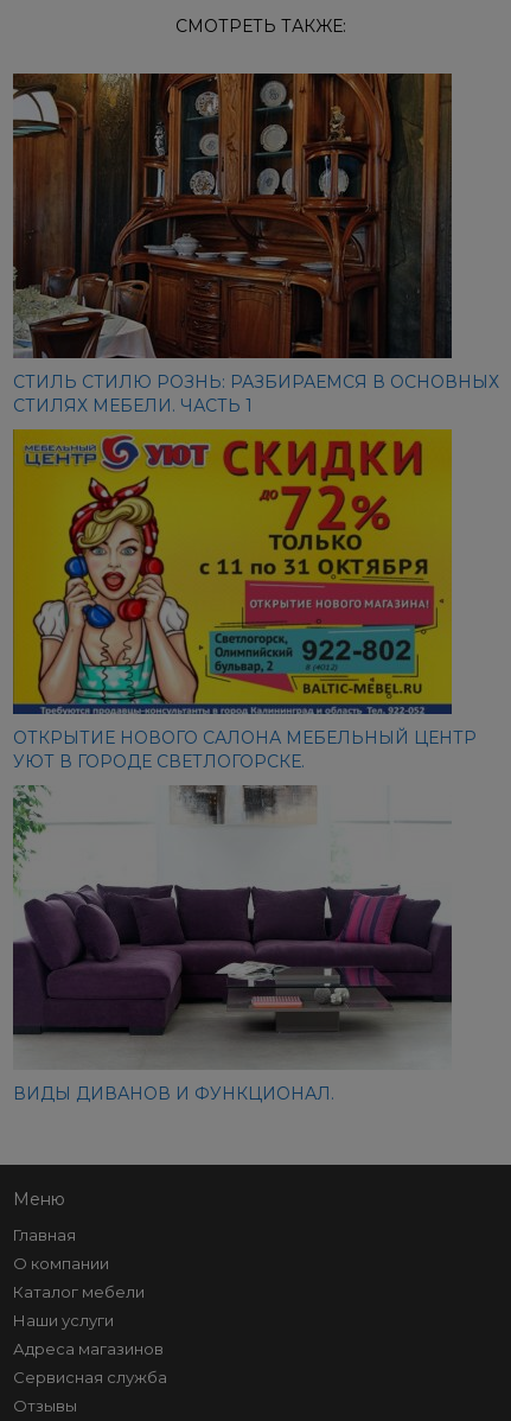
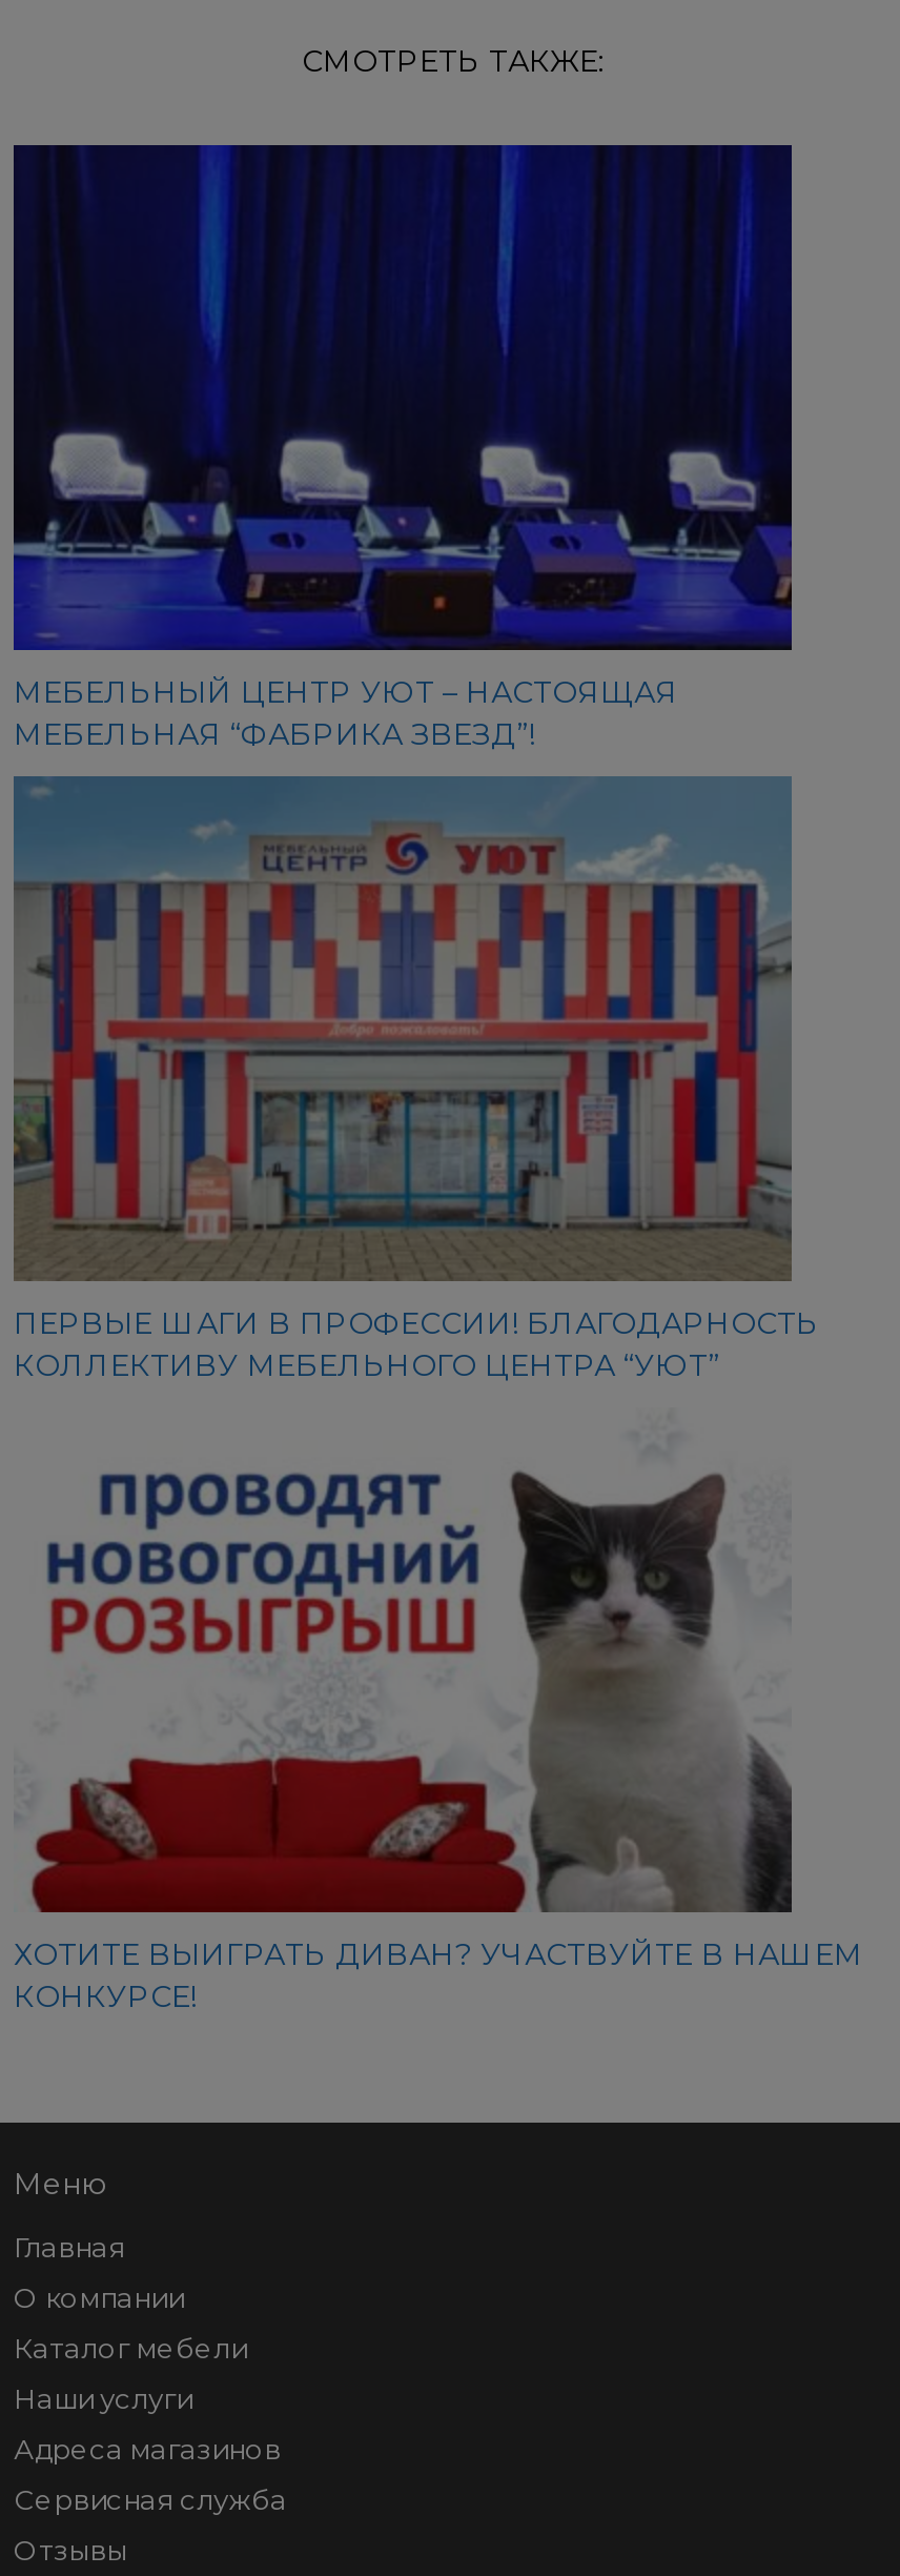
- [image]
- СТИЛЬ СТИЛЮ РОЗНЬ: РАЗБИРАЕМСЯ В ОСНОВНЫХ
- СТИЛЯХ МЕБЕЛИ. ЧАСТЬ 1
+ [image]
+ МЕБЕЛЬНЫЙ ЦЕНТР УЮТ – НАСТОЯЩАЯ
+ МЕБЕЛЬНАЯ “ФАБРИКА ЗВЕЗД”!

- [image]
- ОТКРЫТИЕ НОВОГО САЛОНА МЕБЕЛЬНЫЙ ЦЕНТР
- УЮТ В ГОРОДЕ СВЕТЛОГОРСКЕ.
+ [image]
+ ПЕРВЫЕ ШАГИ В ПРОФЕССИИ! БЛАГОДАРНОСТЬ
+ КОЛЛЕКТИВУ МЕБЕЛЬНОГО ЦЕНТРА “УЮТ”

- [image]
- ВИДЫ ДИВАНОВ И ФУНКЦИОНАЛ.
+ [image]
+ ХОТИТЕ ВЫИГРАТЬ ДИВАН? УЧАСТВУЙТЕ В НАШЕМ
+ КОНКУРСЕ!
